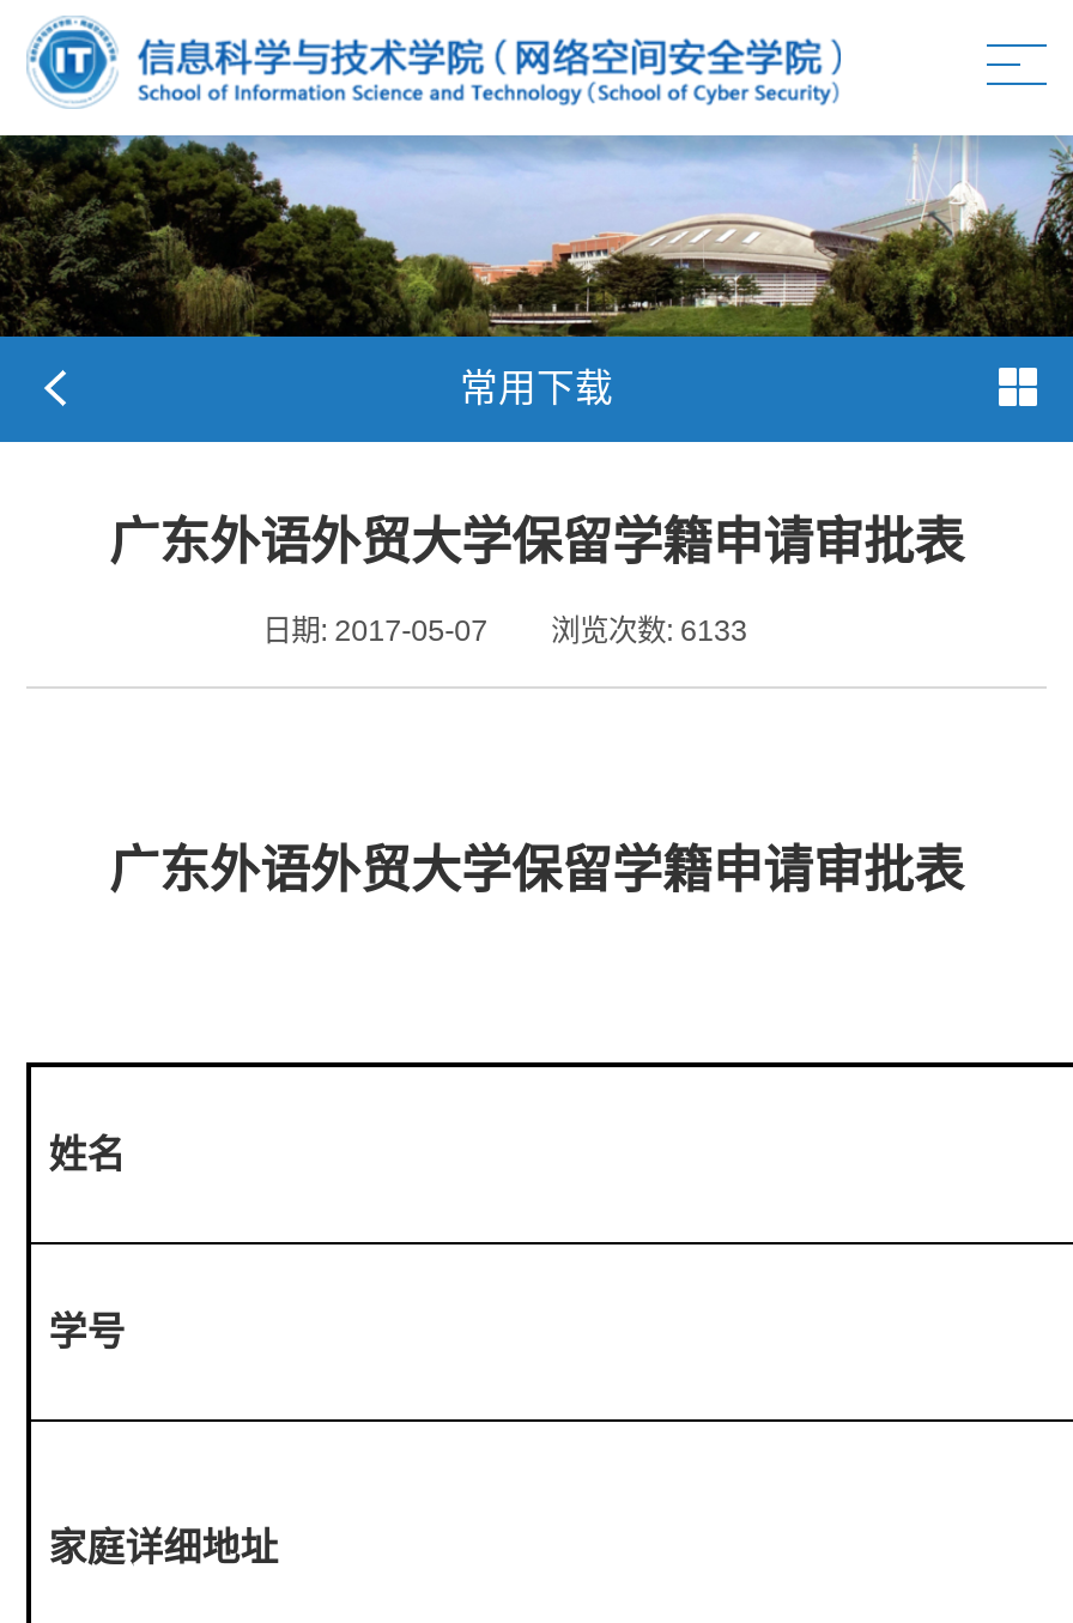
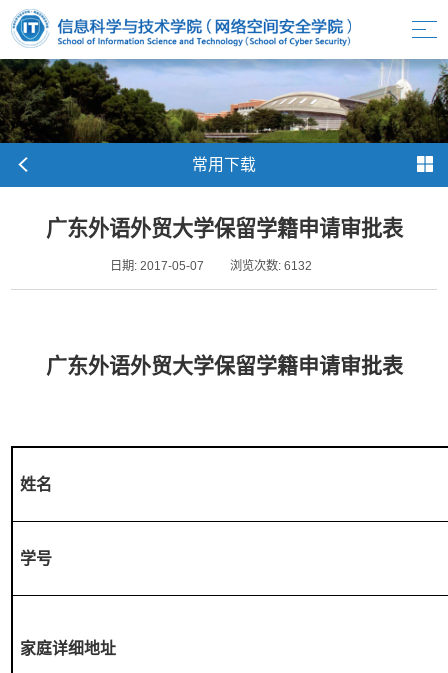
- 日期: 2017-05-07 浏览次数: 6133
+ 日期: 2017-05-07 浏览次数: 6132
